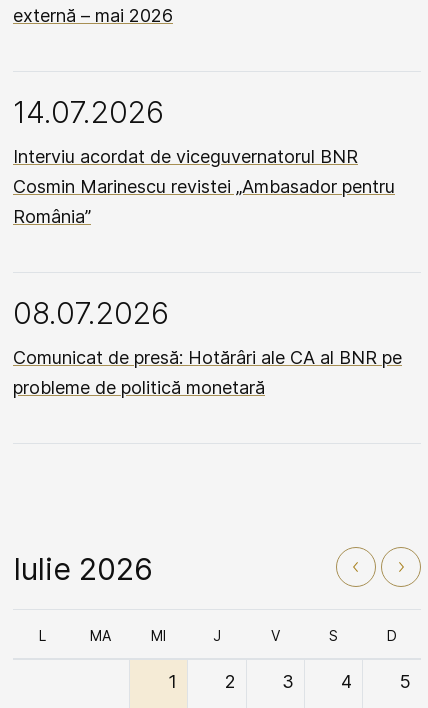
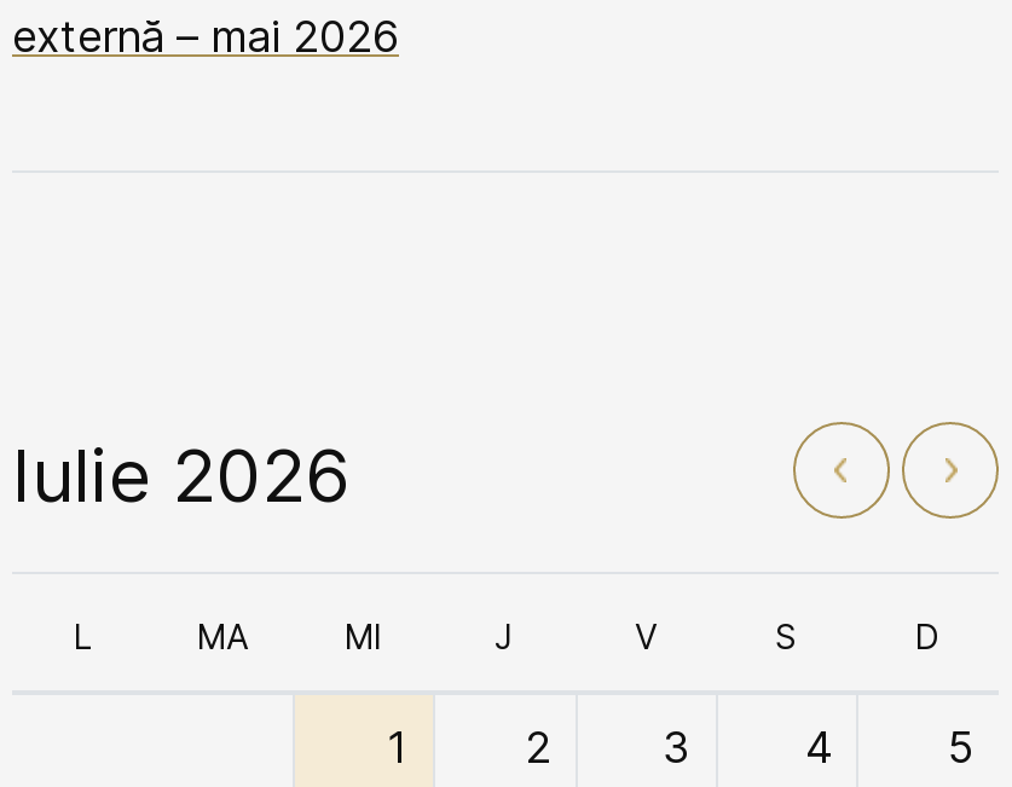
- 14.07.2026
- Interviu acordat de viceguvernatorul BNR
- Cosmin Marinescu revistei „Ambasador pentru
- România”
- 08.07.2026
- Comunicat de presă: Hotărâri ale CA al BNR pe
- probleme de politică monetară
